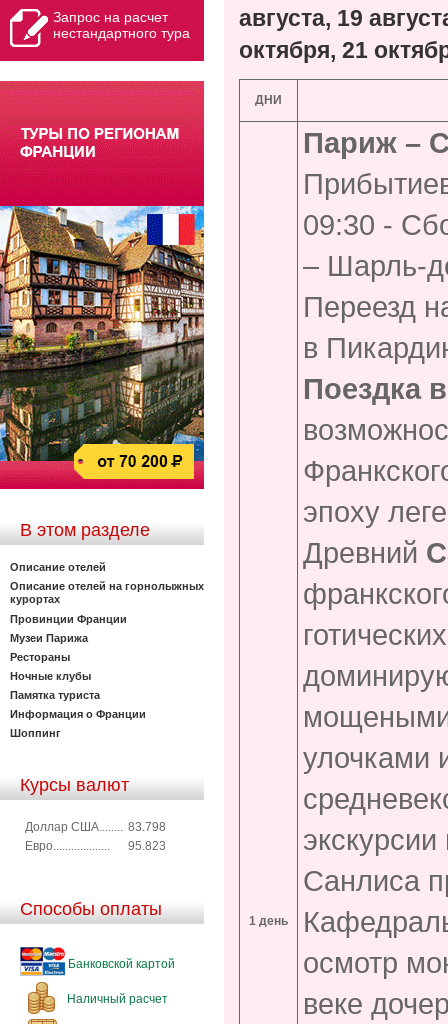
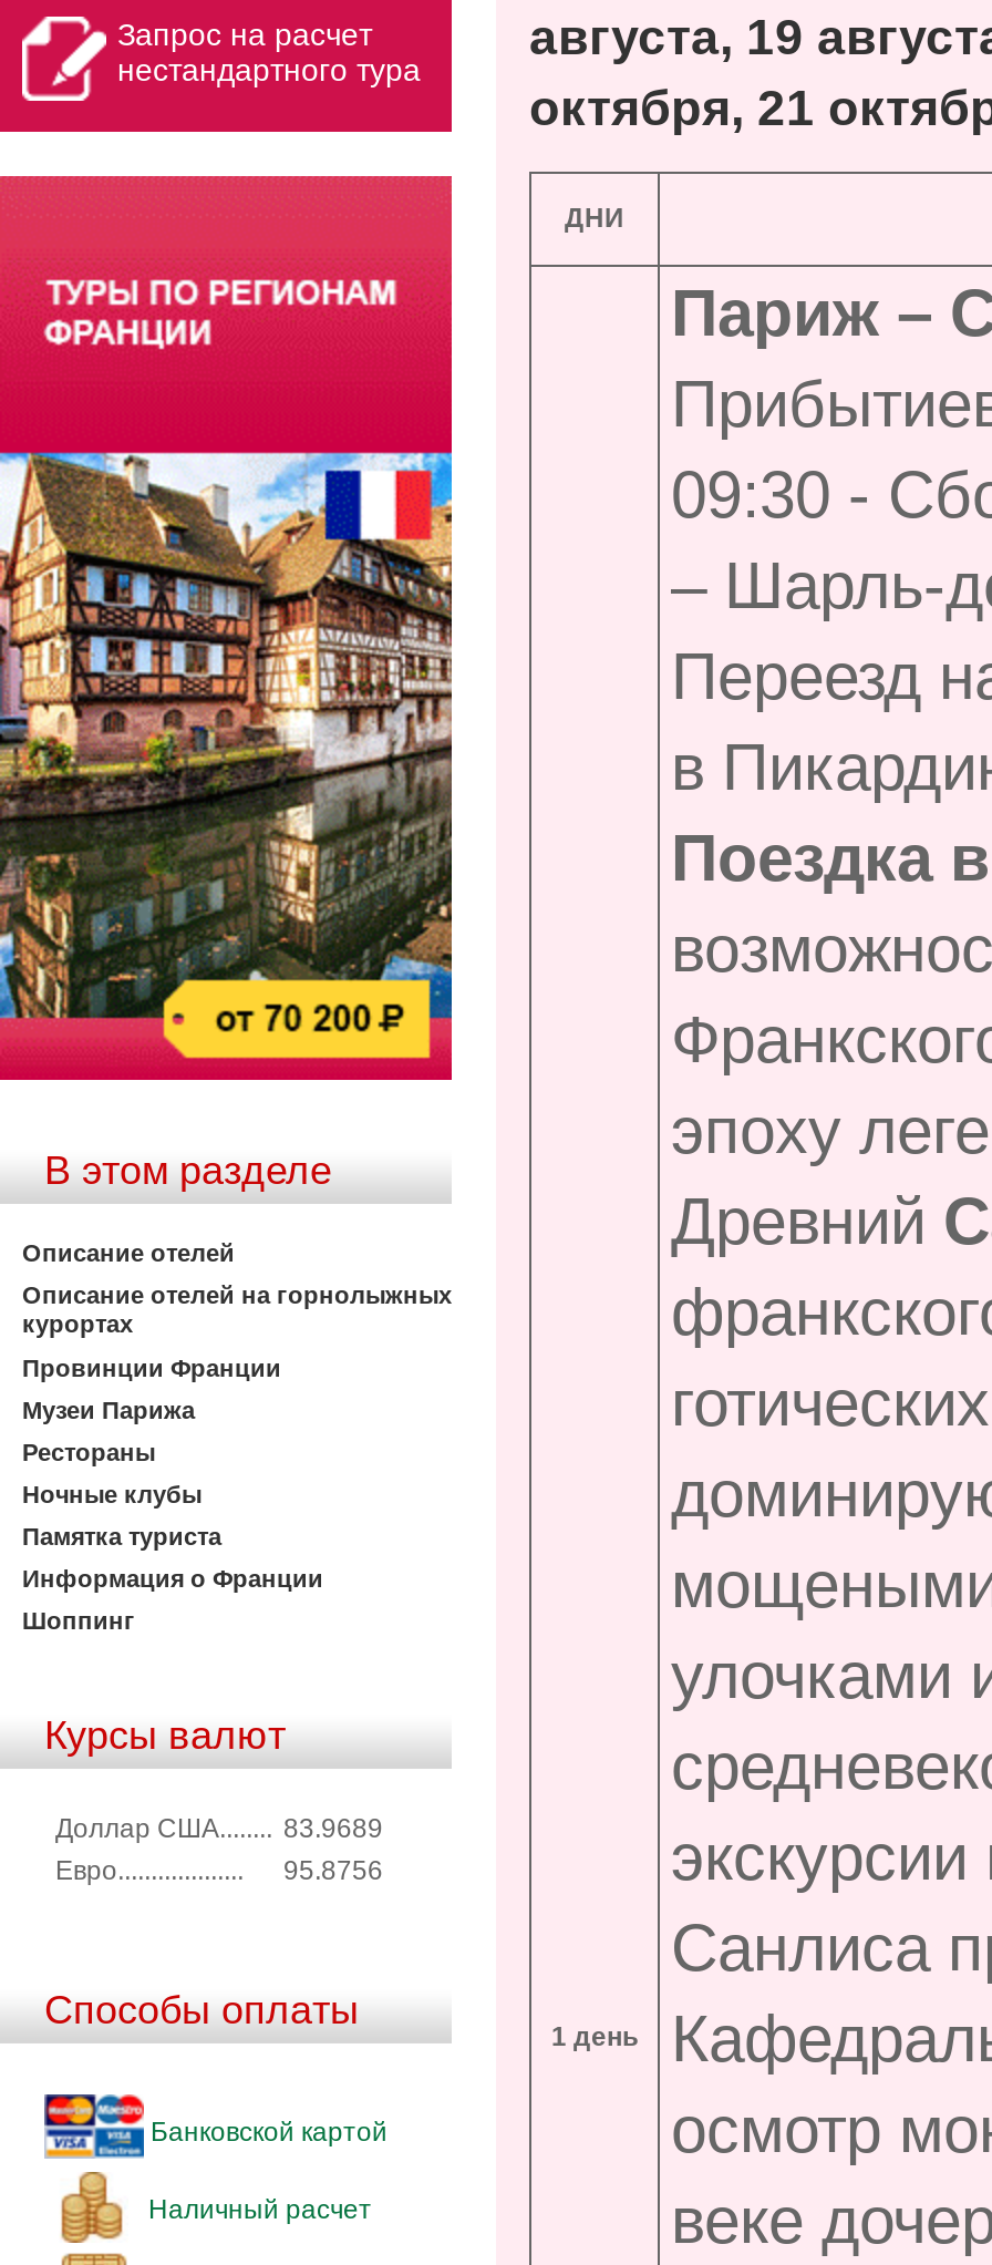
- Доллар США........ 83.798
+ Доллар США........ 83.9689

- Евро................... 95.823
+ Евро................... 95.8756
